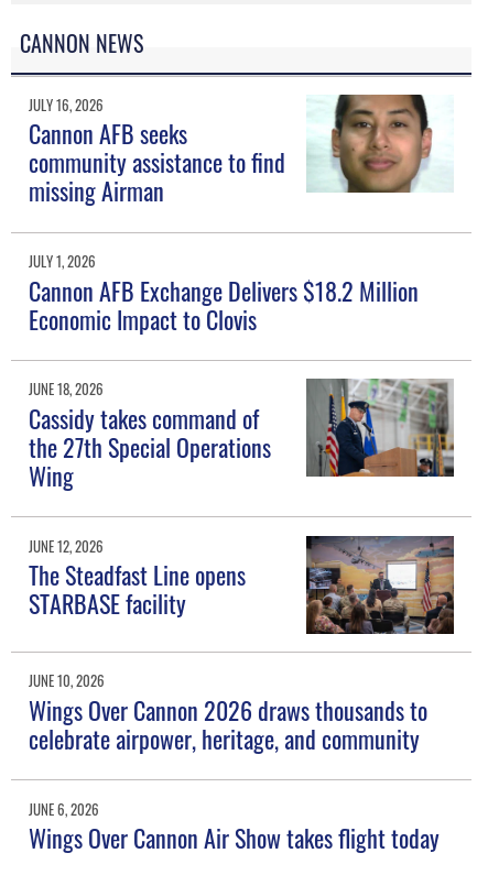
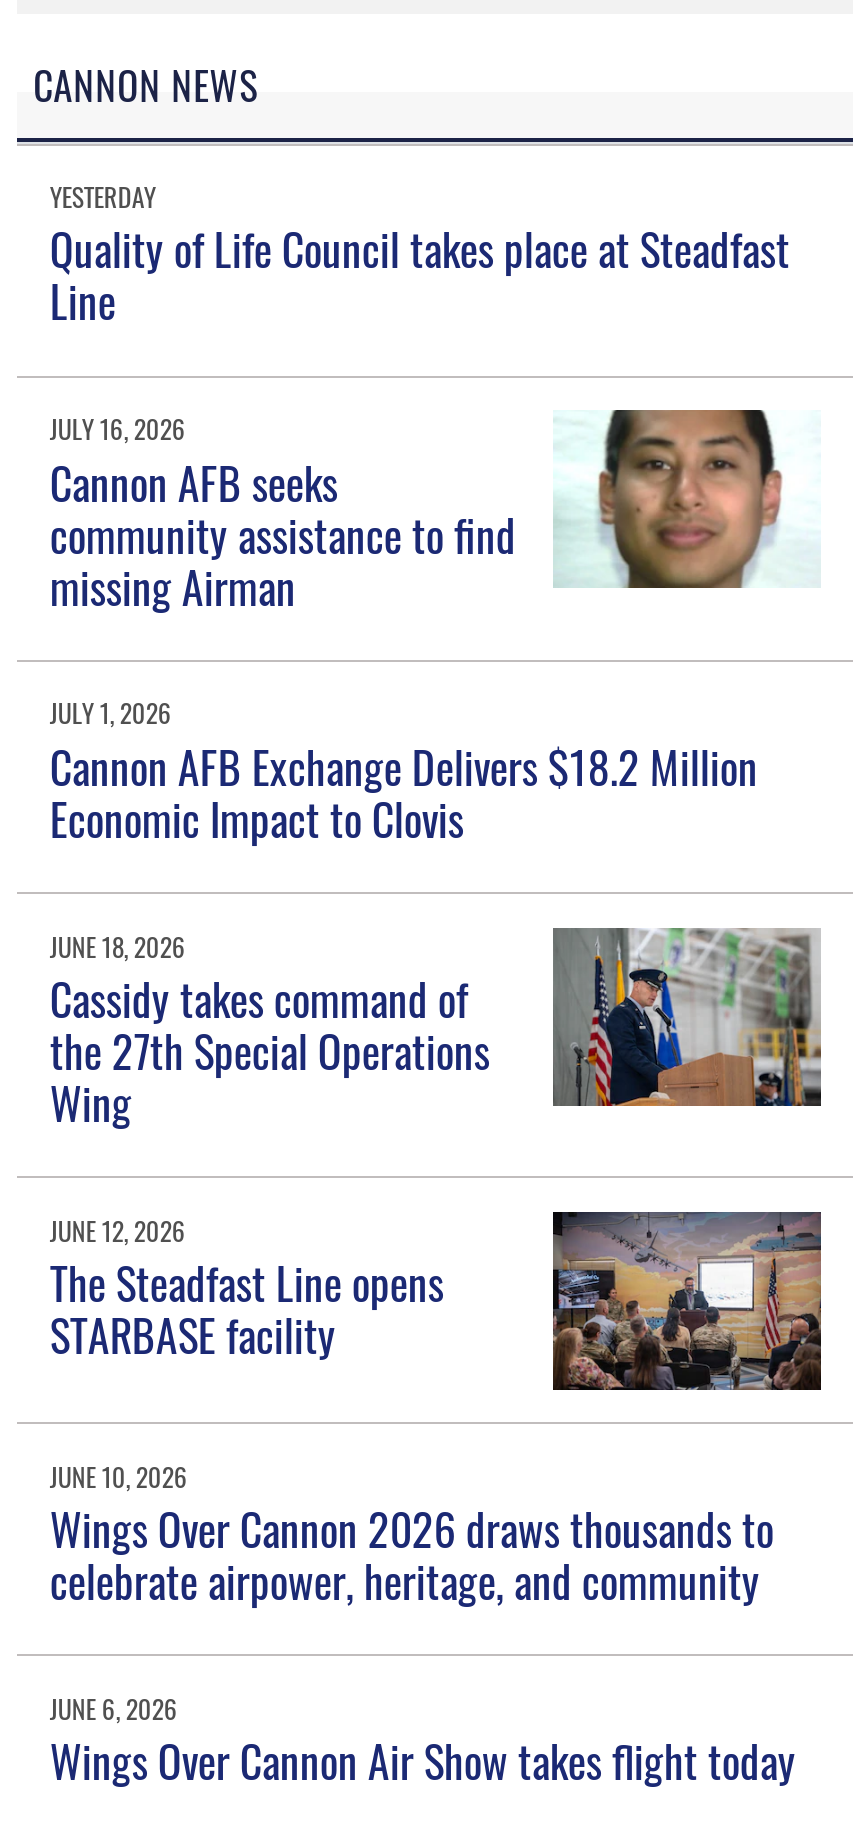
+ YESTERDAY
+ Quality of Life Council takes place at Steadfast
+ Line
